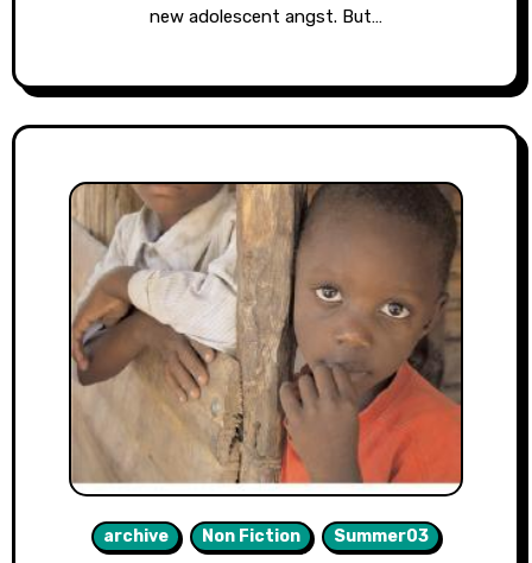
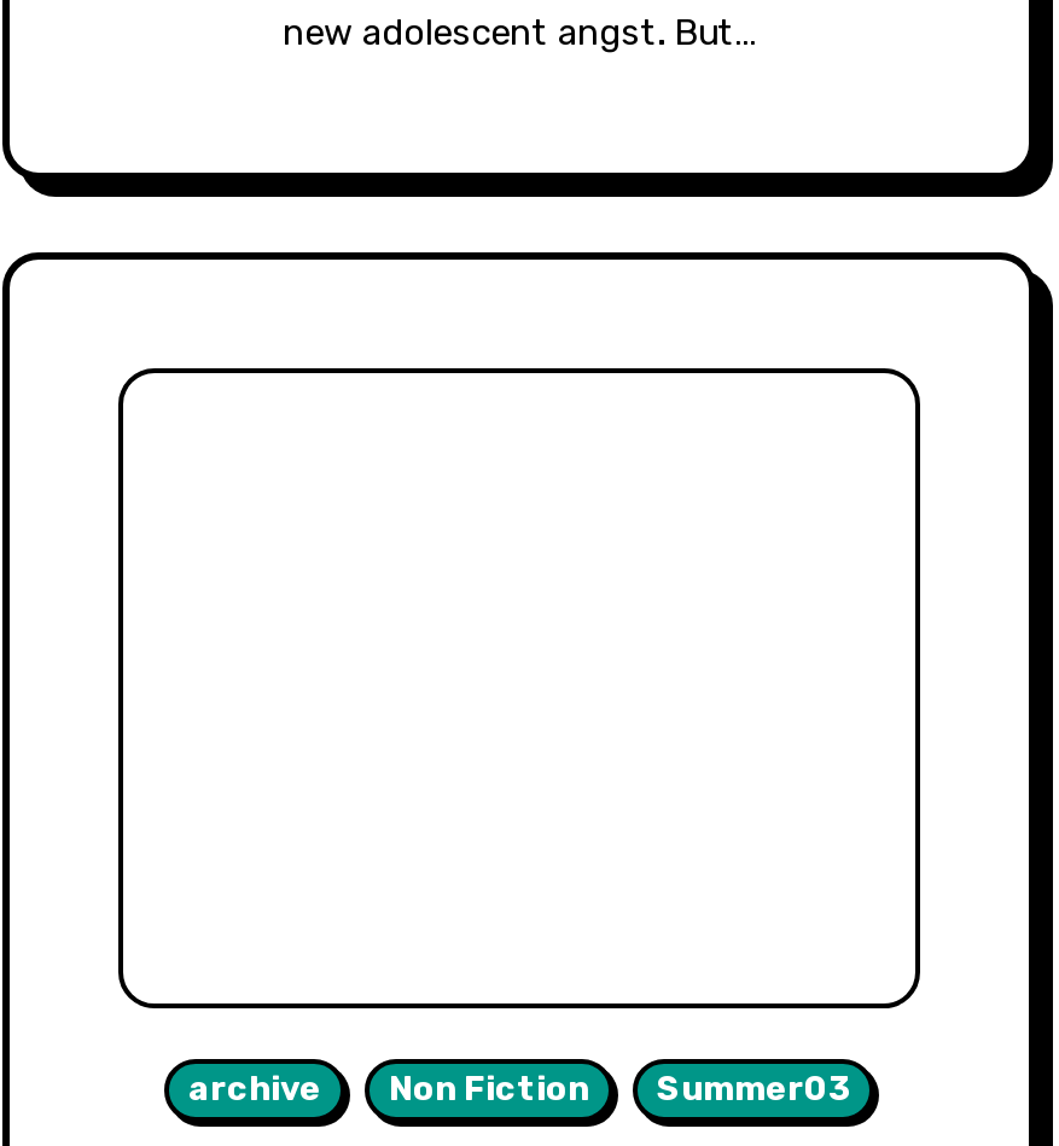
- [image]
